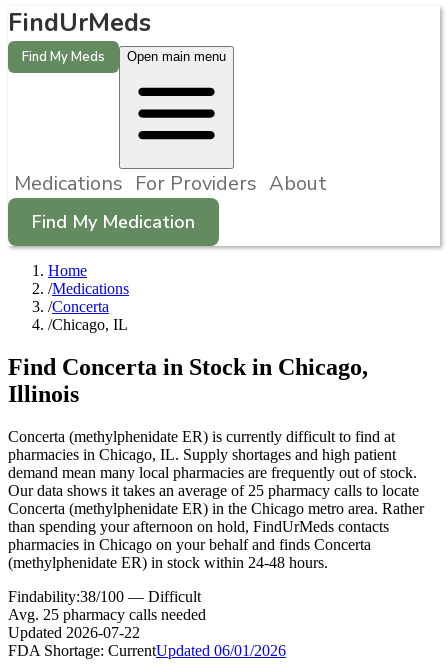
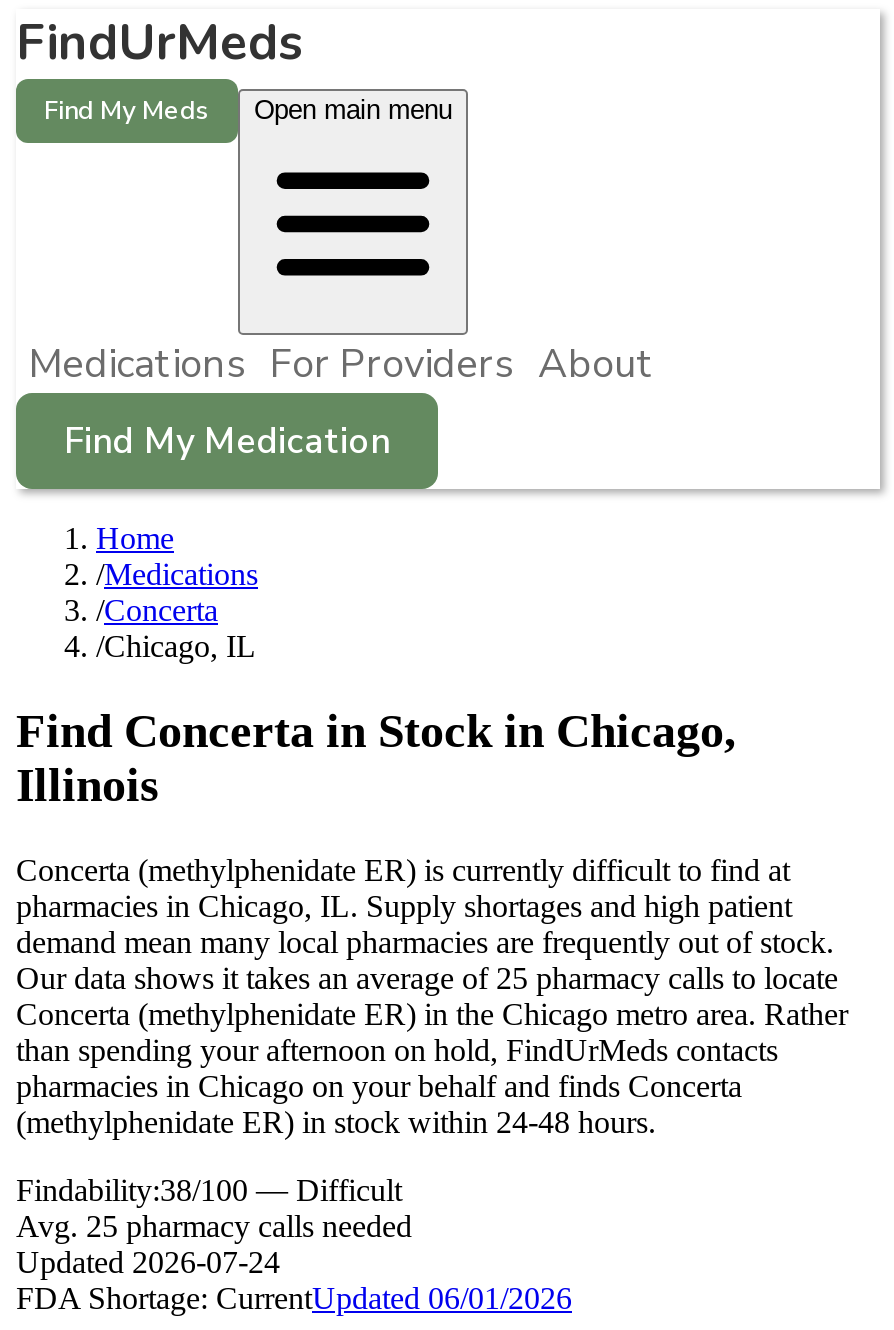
- Updated2026-07-22
+ Updated2026-07-24
